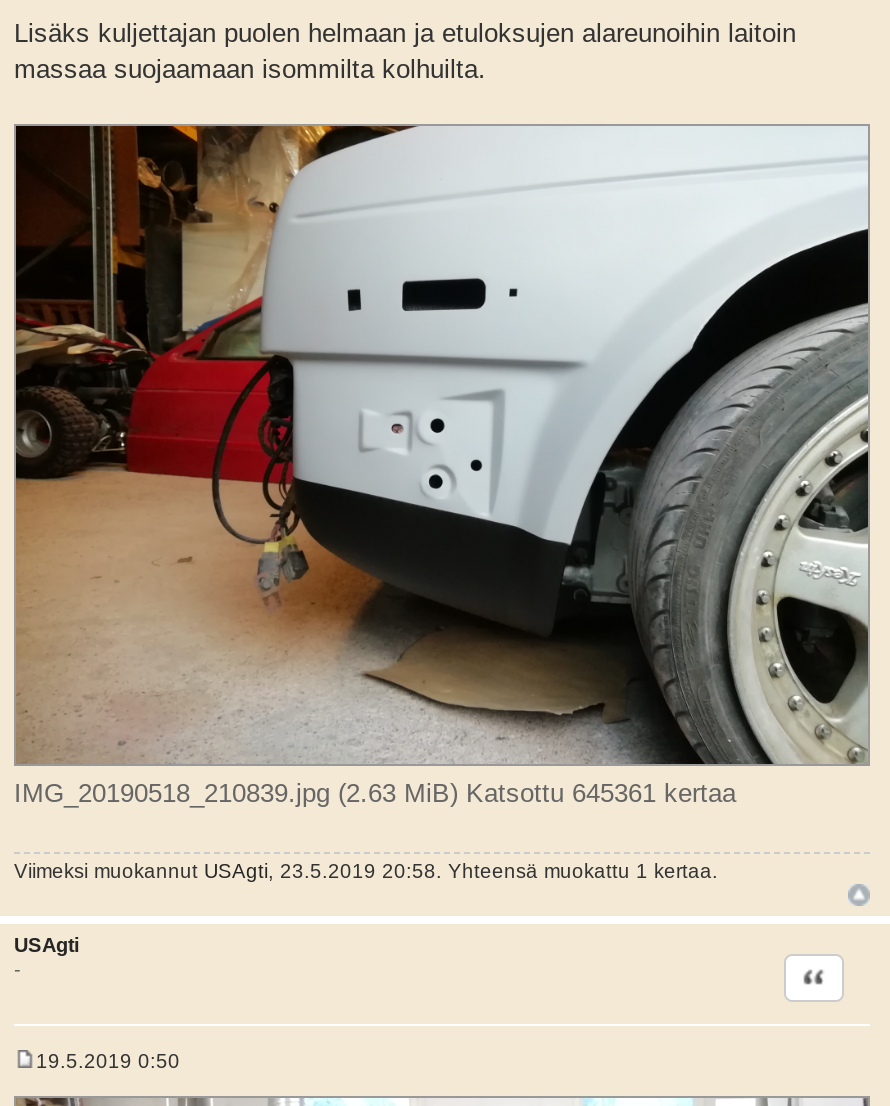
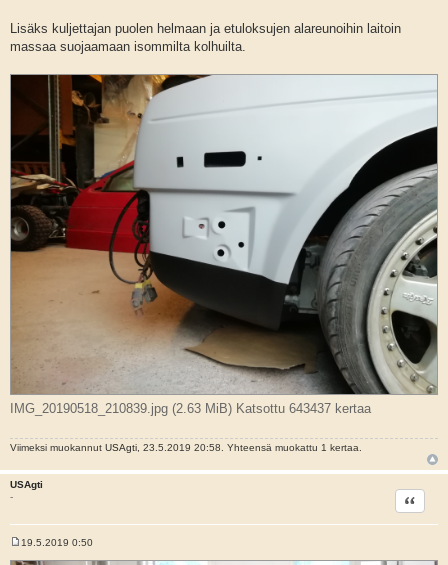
- IMG_20190518_210839.jpg (2.63 MiB) Katsottu 645361 kertaa
+ IMG_20190518_210839.jpg (2.63 MiB) Katsottu 643437 kertaa
